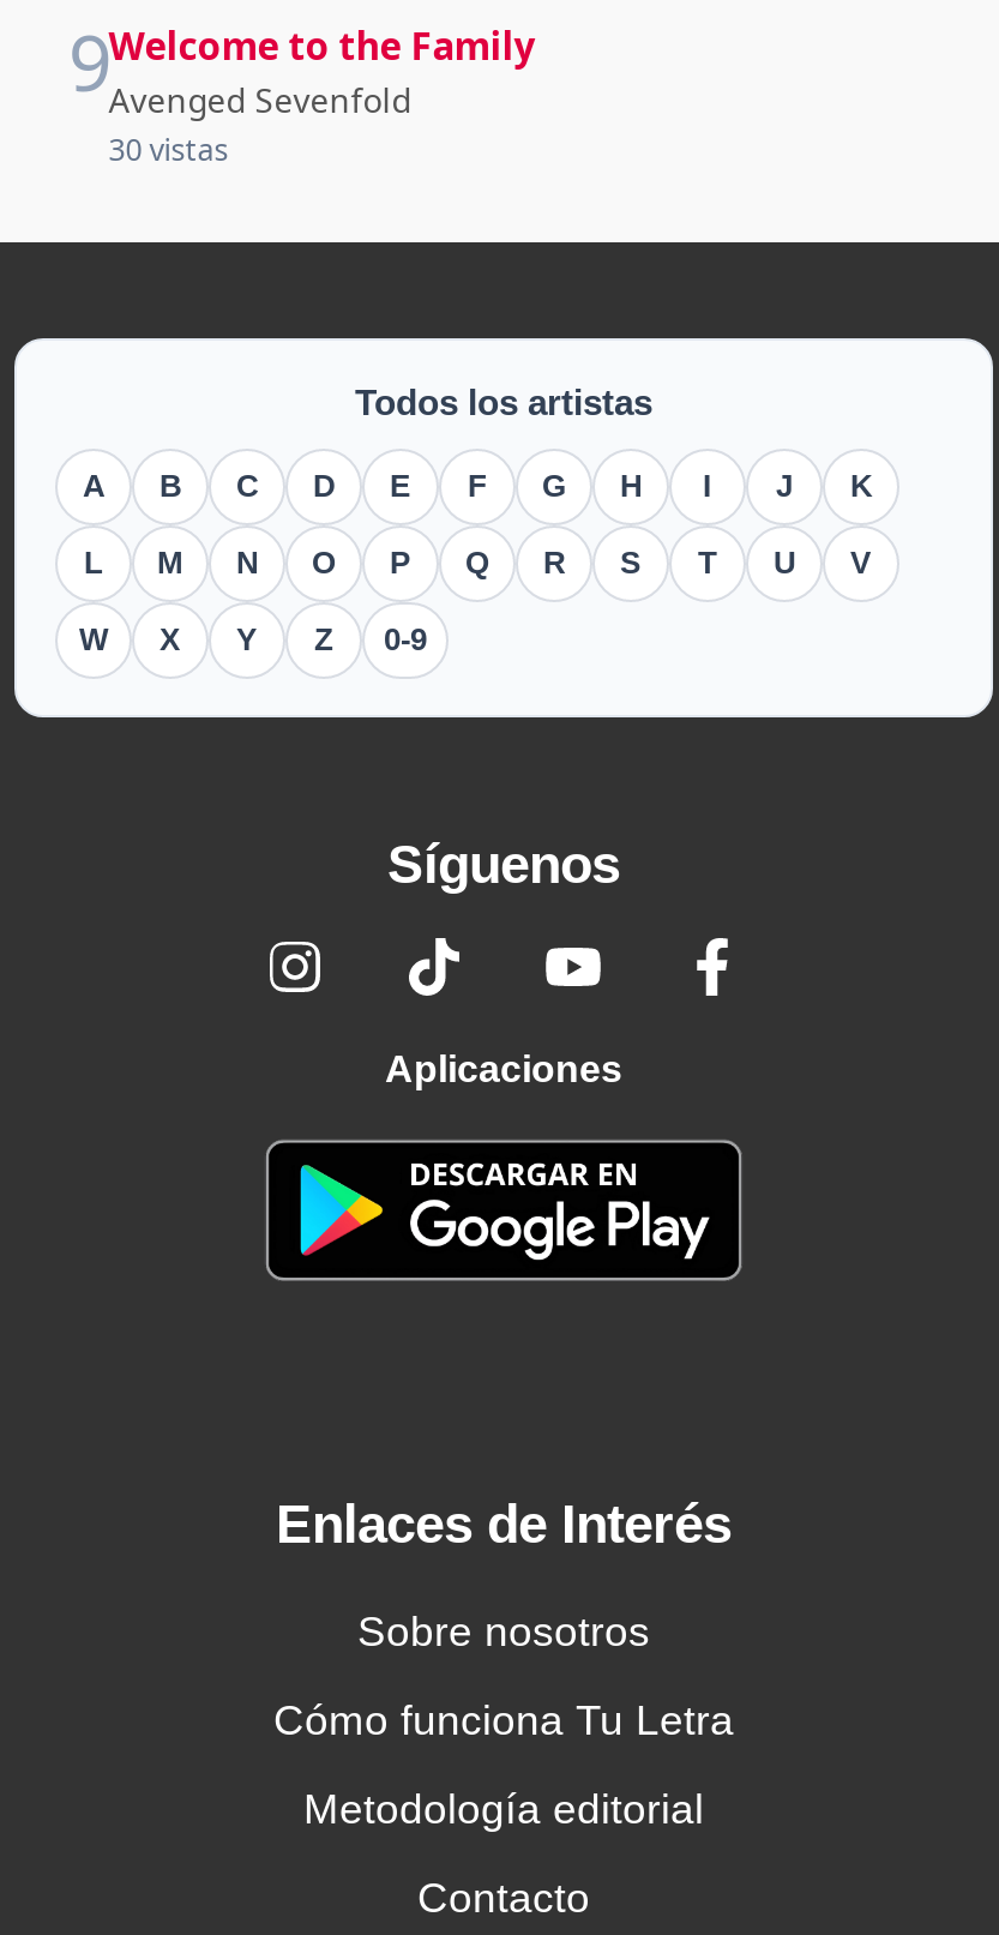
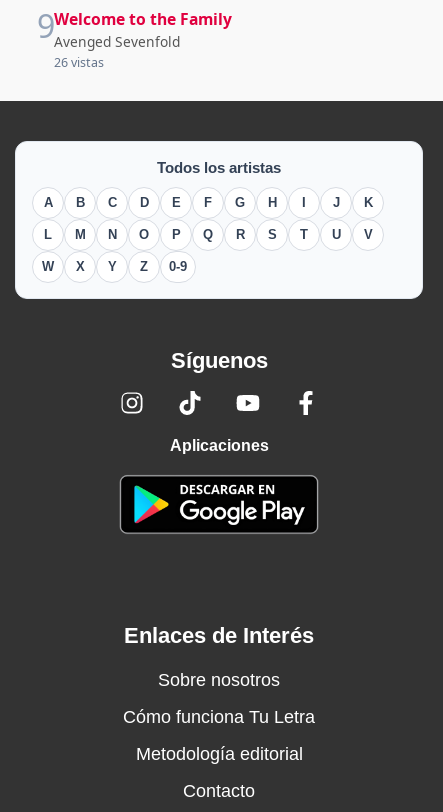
- 30 vistas
+ 26 vistas
